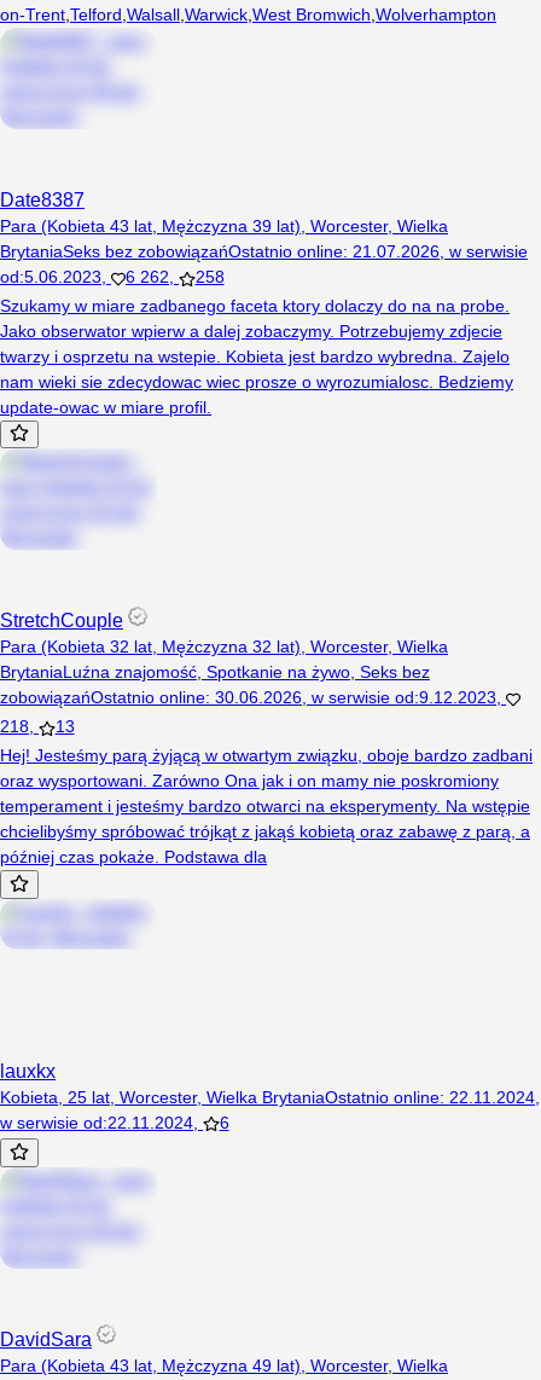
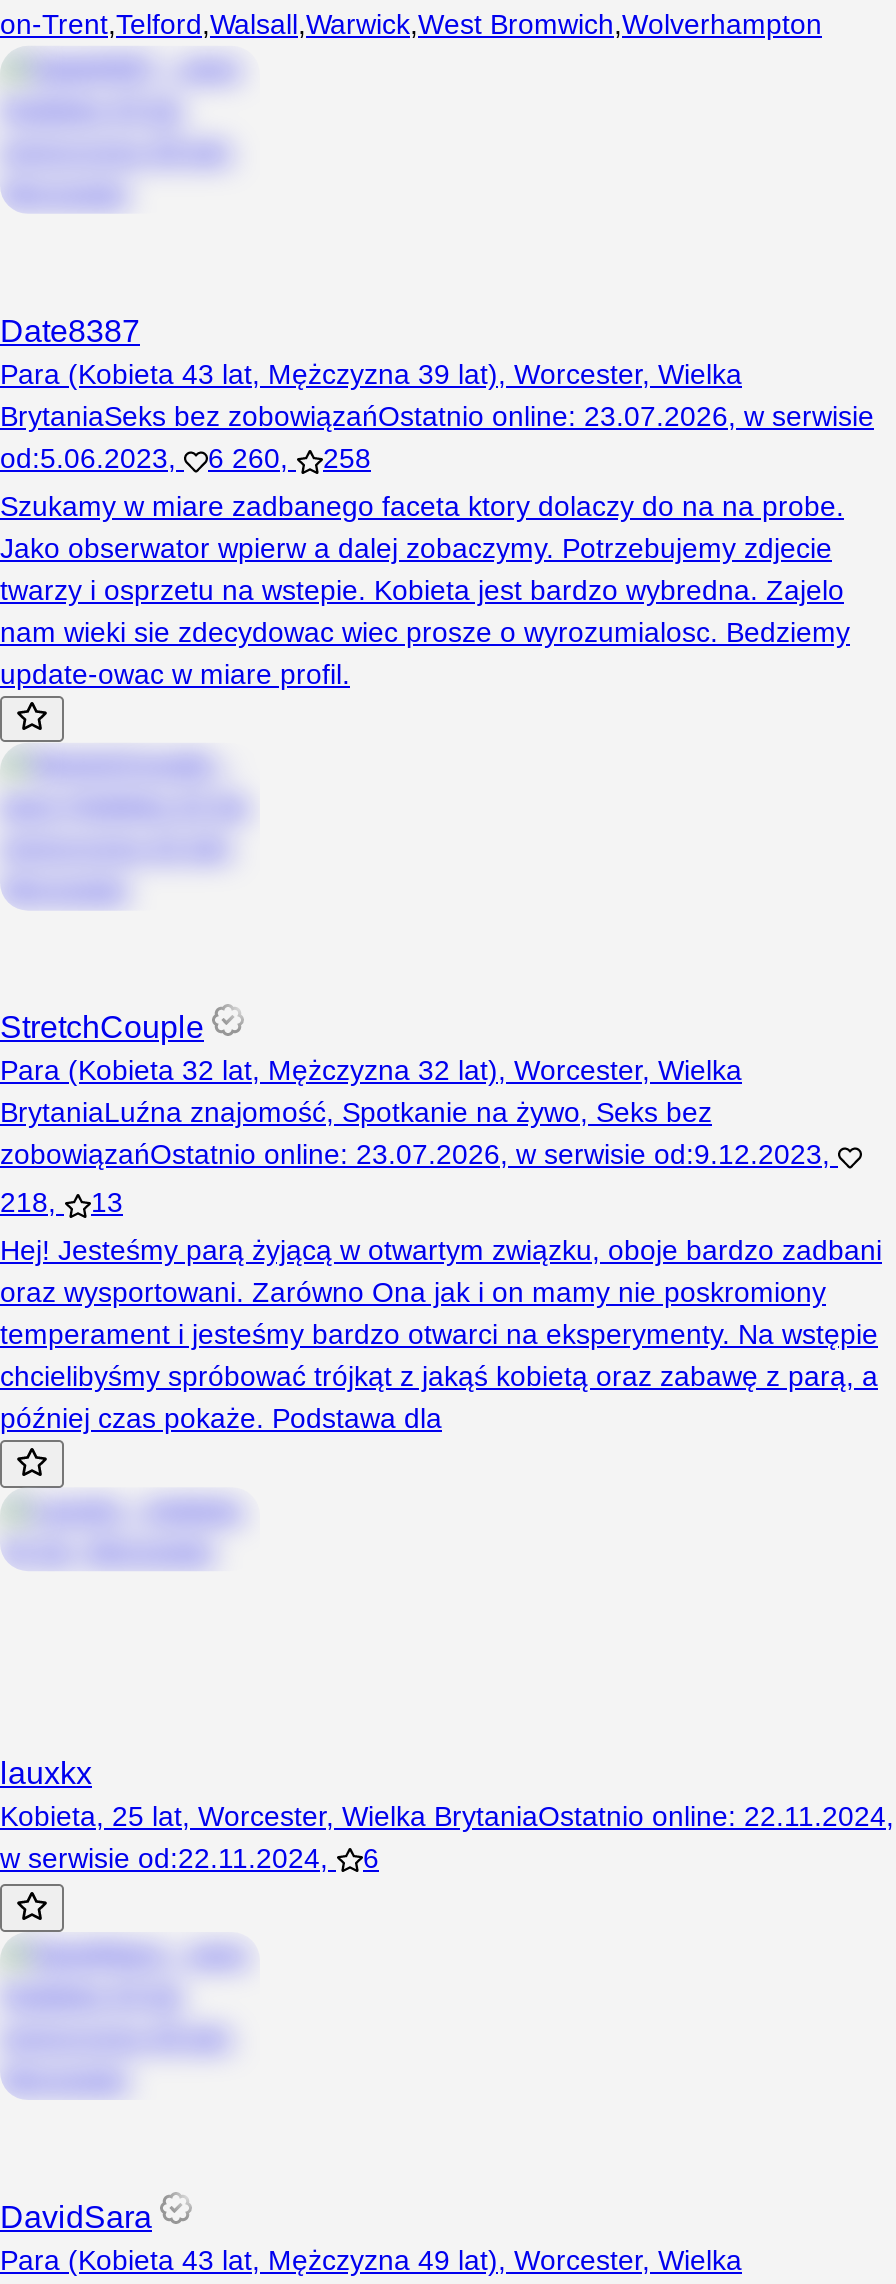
- BrytaniaSeks bez zobowiązańOstatnio online: 21.07.2026, w serwisie
+ BrytaniaSeks bez zobowiązańOstatnio online: 23.07.2026, w serwisie

- od:5.06.2023, 6 262, 258
+ od:5.06.2023, 6 260, 258

- zobowiązańOstatnio online: 30.06.2026, w serwisie od:9.12.2023,
+ zobowiązańOstatnio online: 23.07.2026, w serwisie od:9.12.2023,
